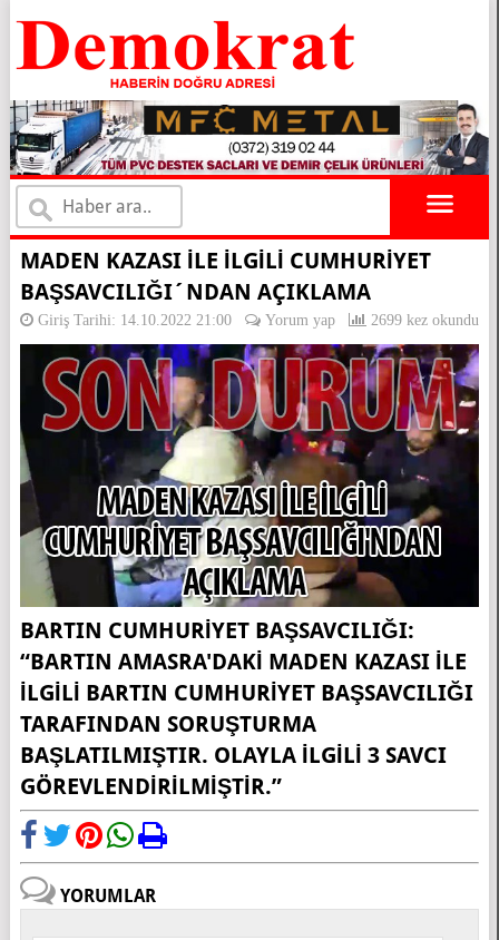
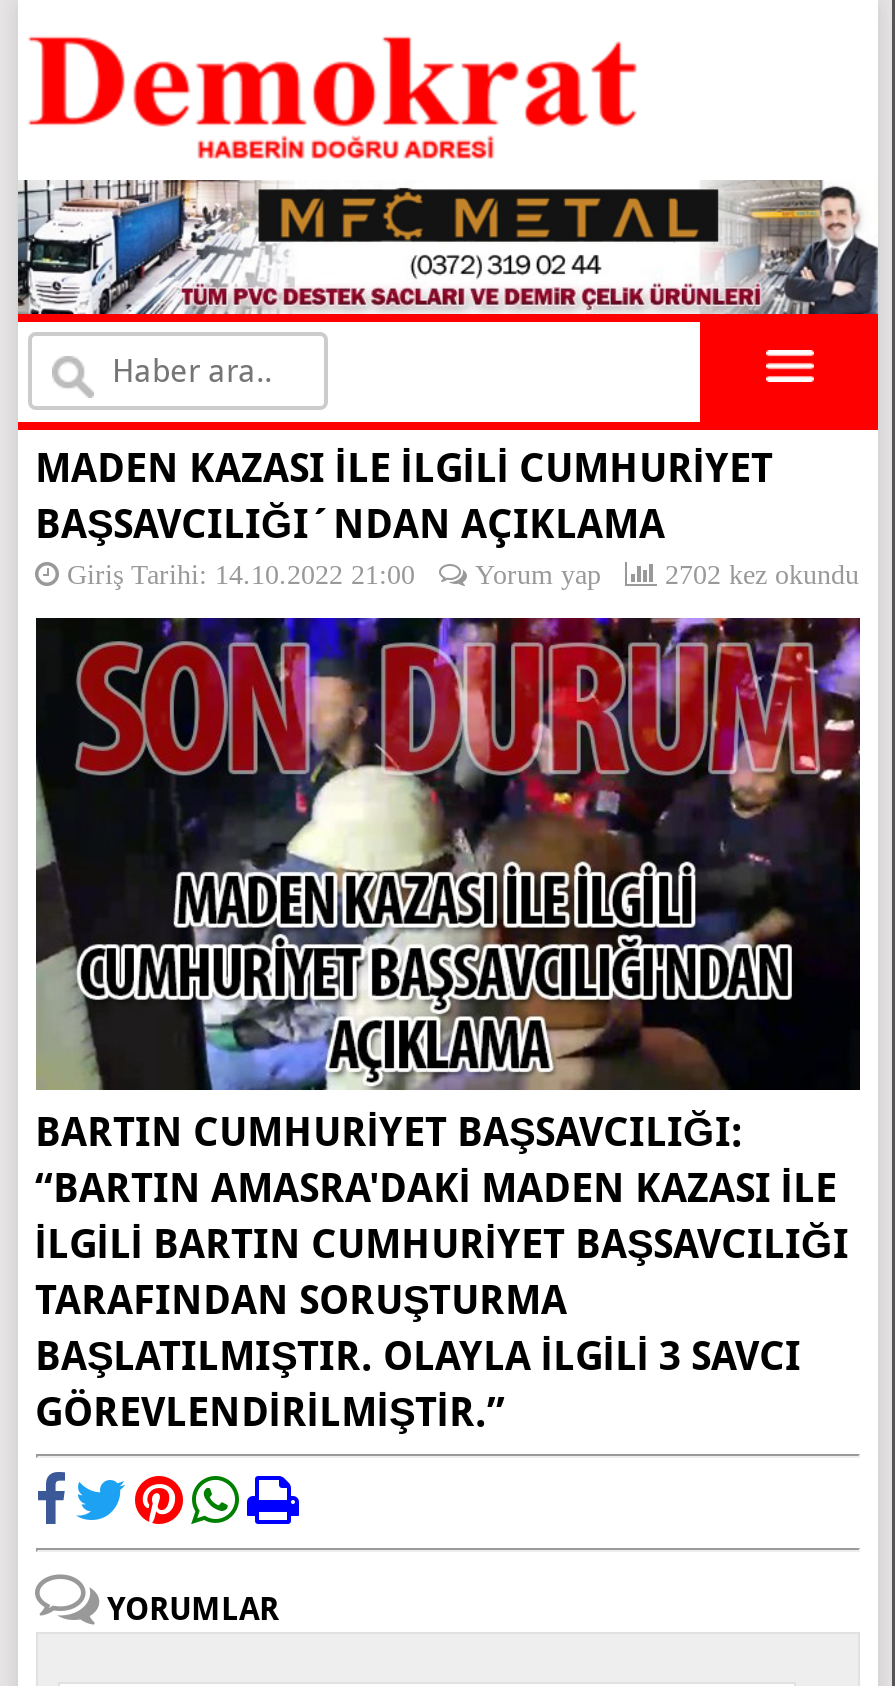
- Yorum yap 2699 kez okundu
+ Yorum yap 2702 kez okundu
